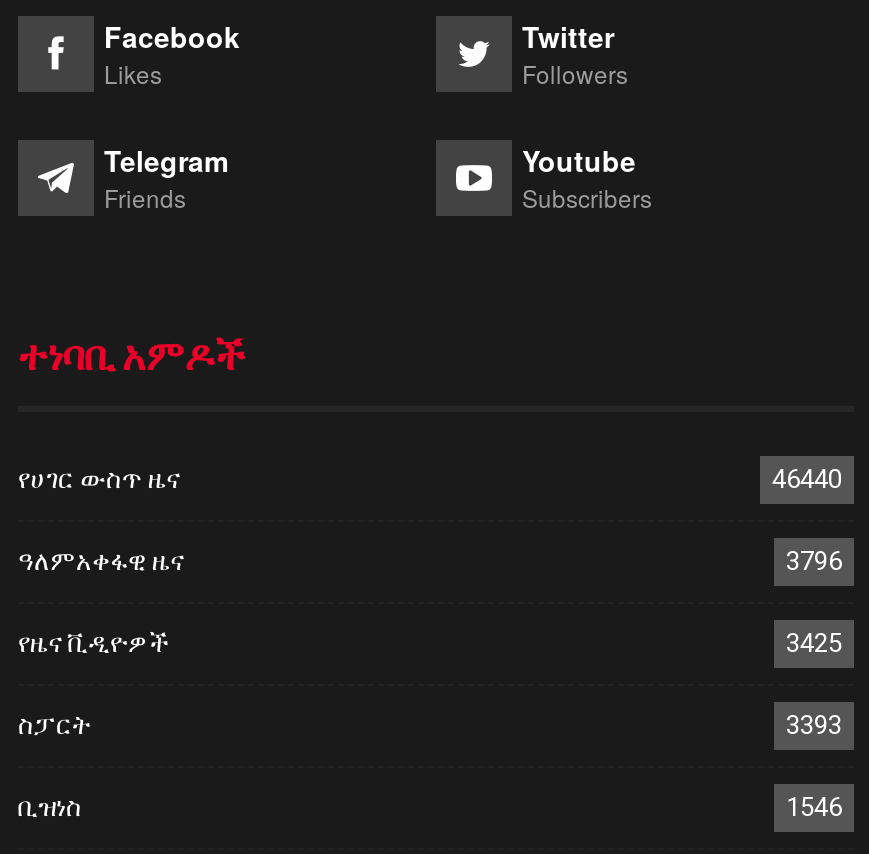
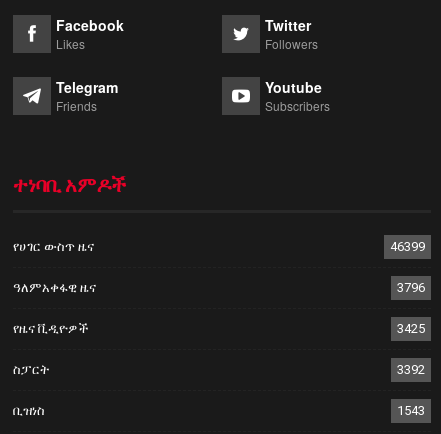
- 46440
+ 46399

- 3393
+ 3392

- 1546
+ 1543
